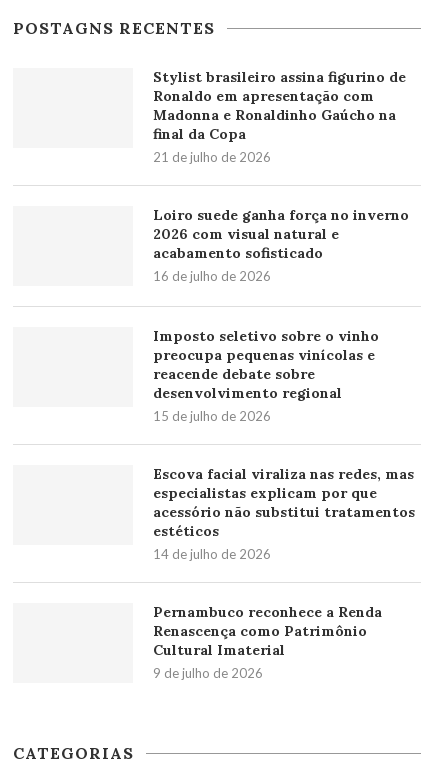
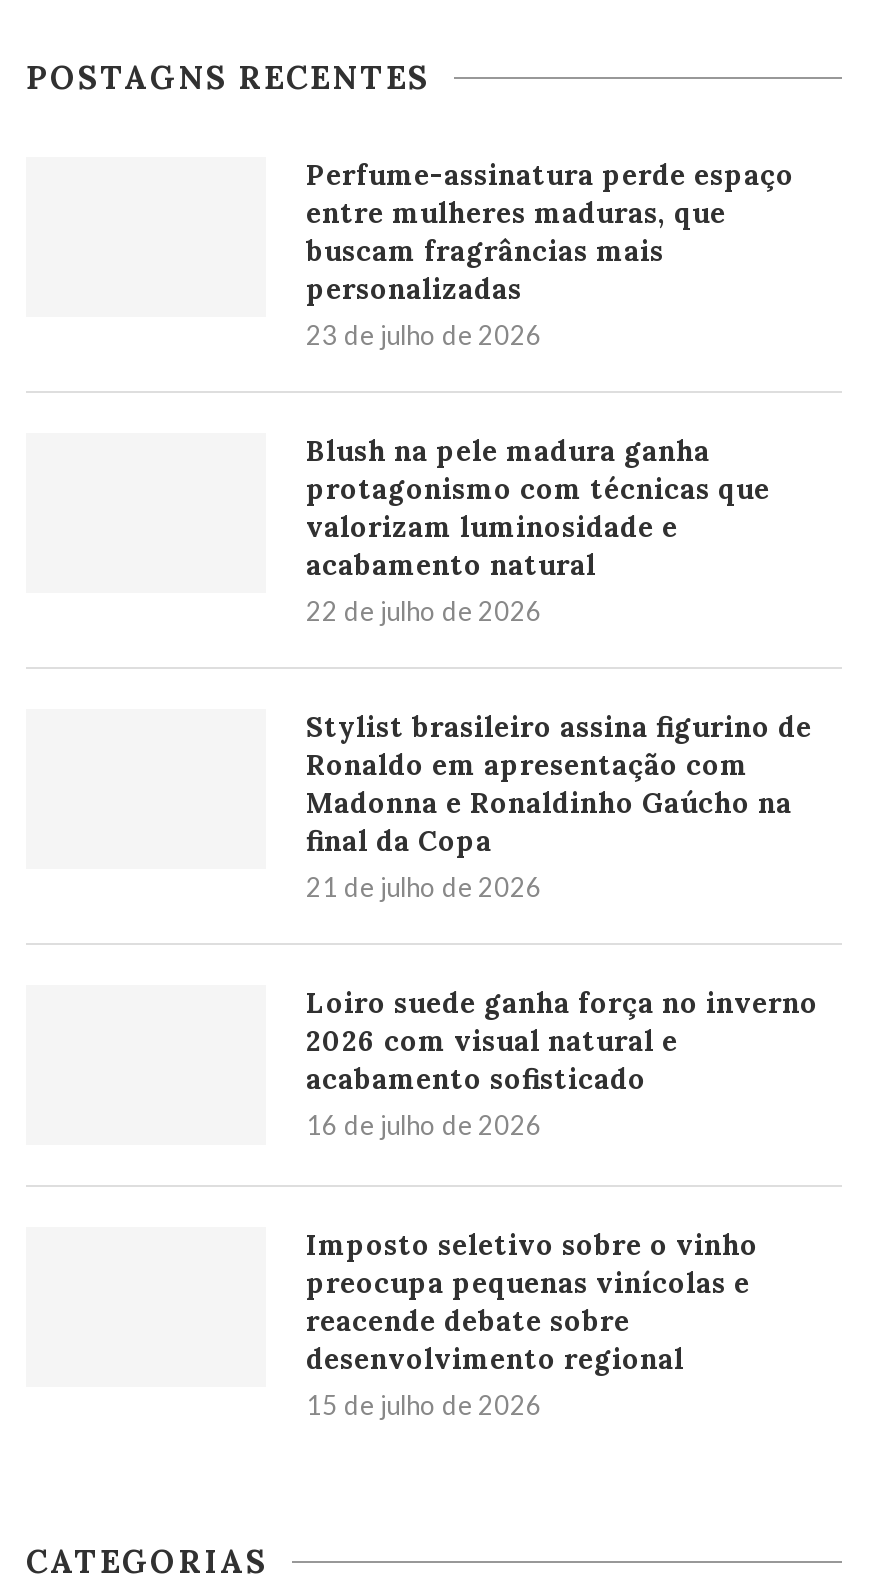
+ Perfume-assinatura perde espaço
+ entre mulheres maduras, que
+ buscam fragrâncias mais
+ personalizadas
+ 23 de julho de 2026
+ Blush na pele madura ganha
+ protagonismo com técnicas que
+ valorizam luminosidade e
+ acabamento natural
+ 22 de julho de 2026

moved down: Stylist brasileiro assina figurino de | Ronaldo em apresentação com | Madonna e Ronaldinho Gaúcho na | ... | desenvolvimento regional | 15 de julho de 2026

- Escova facial viraliza nas redes, mas
- especialistas explicam por que
- acessório não substitui tratamentos
- estéticos
- 14 de julho de 2026
- Pernambuco reconhece a Renda
- Renascença como Patrimônio
- Cultural Imaterial
- 9 de julho de 2026
